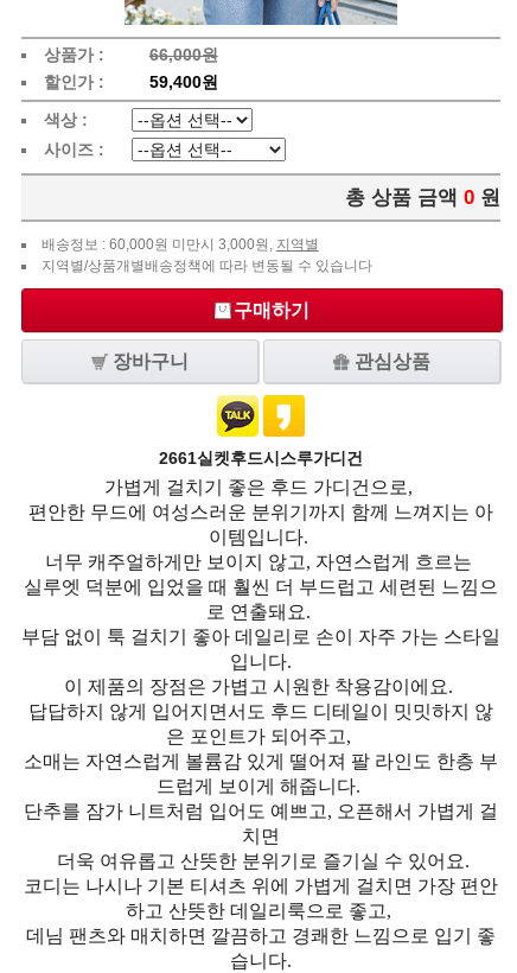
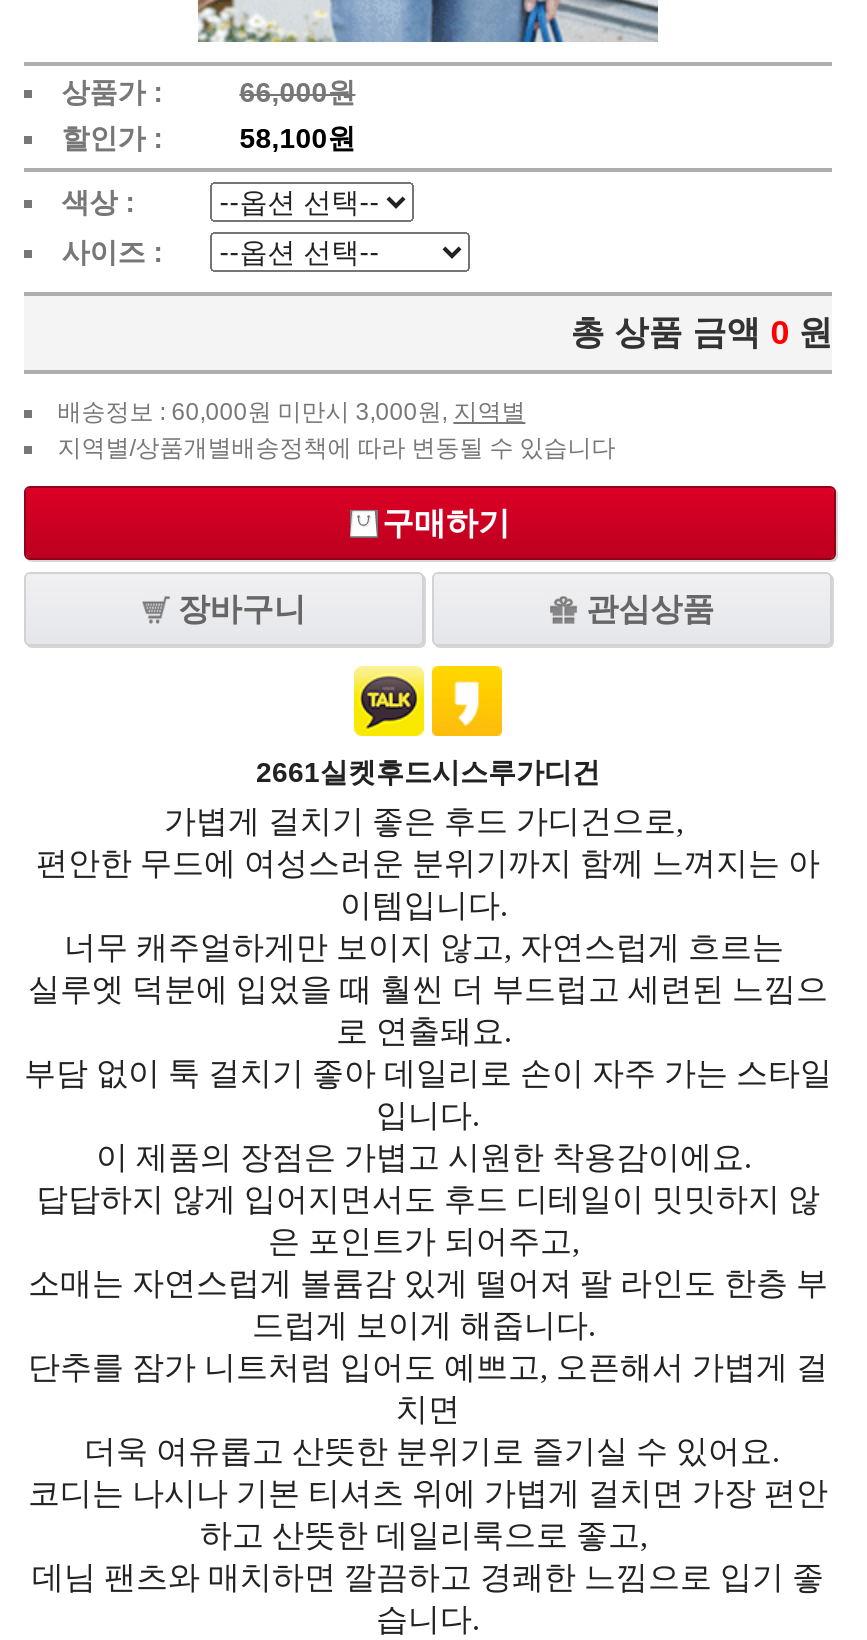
- 59,400원
+ 58,100원
